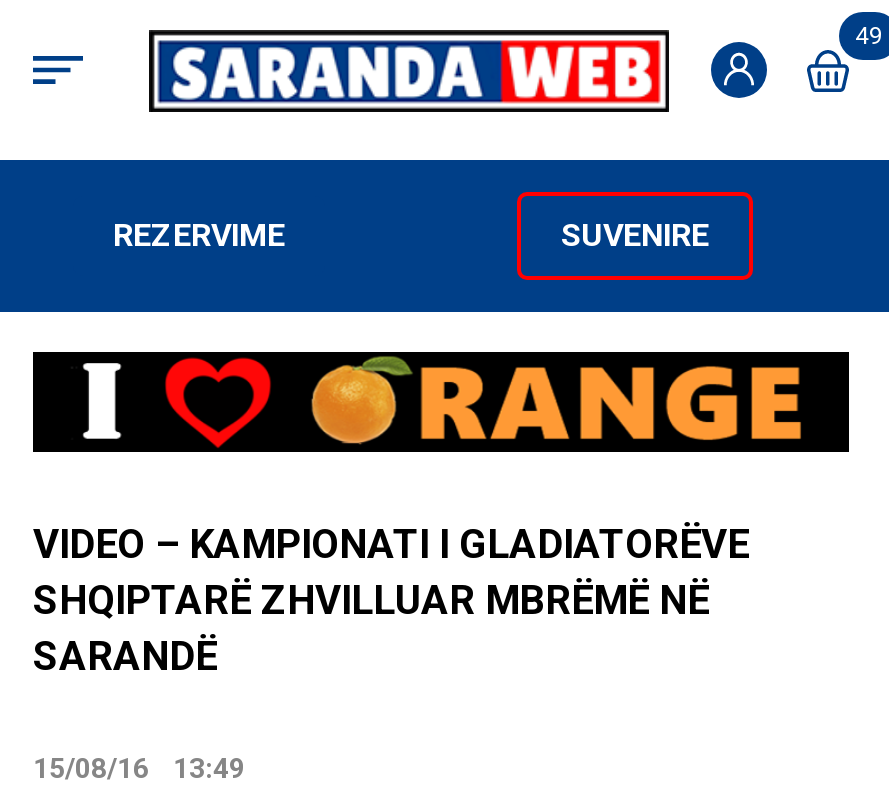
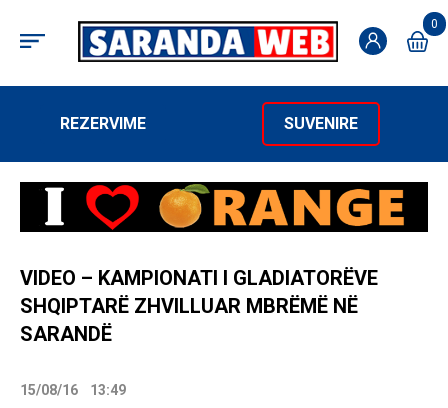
- 49
+ 0
